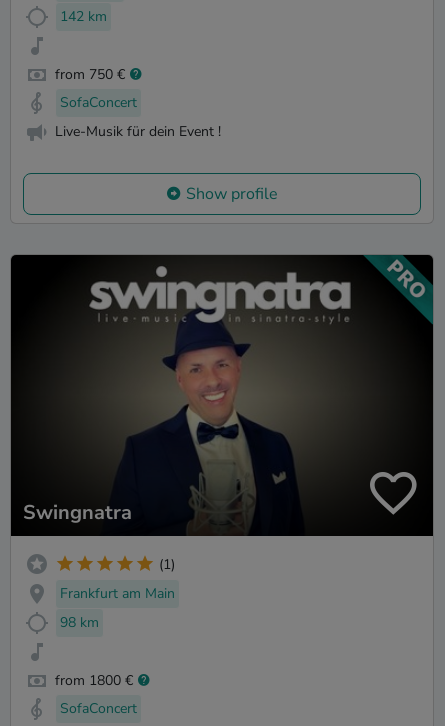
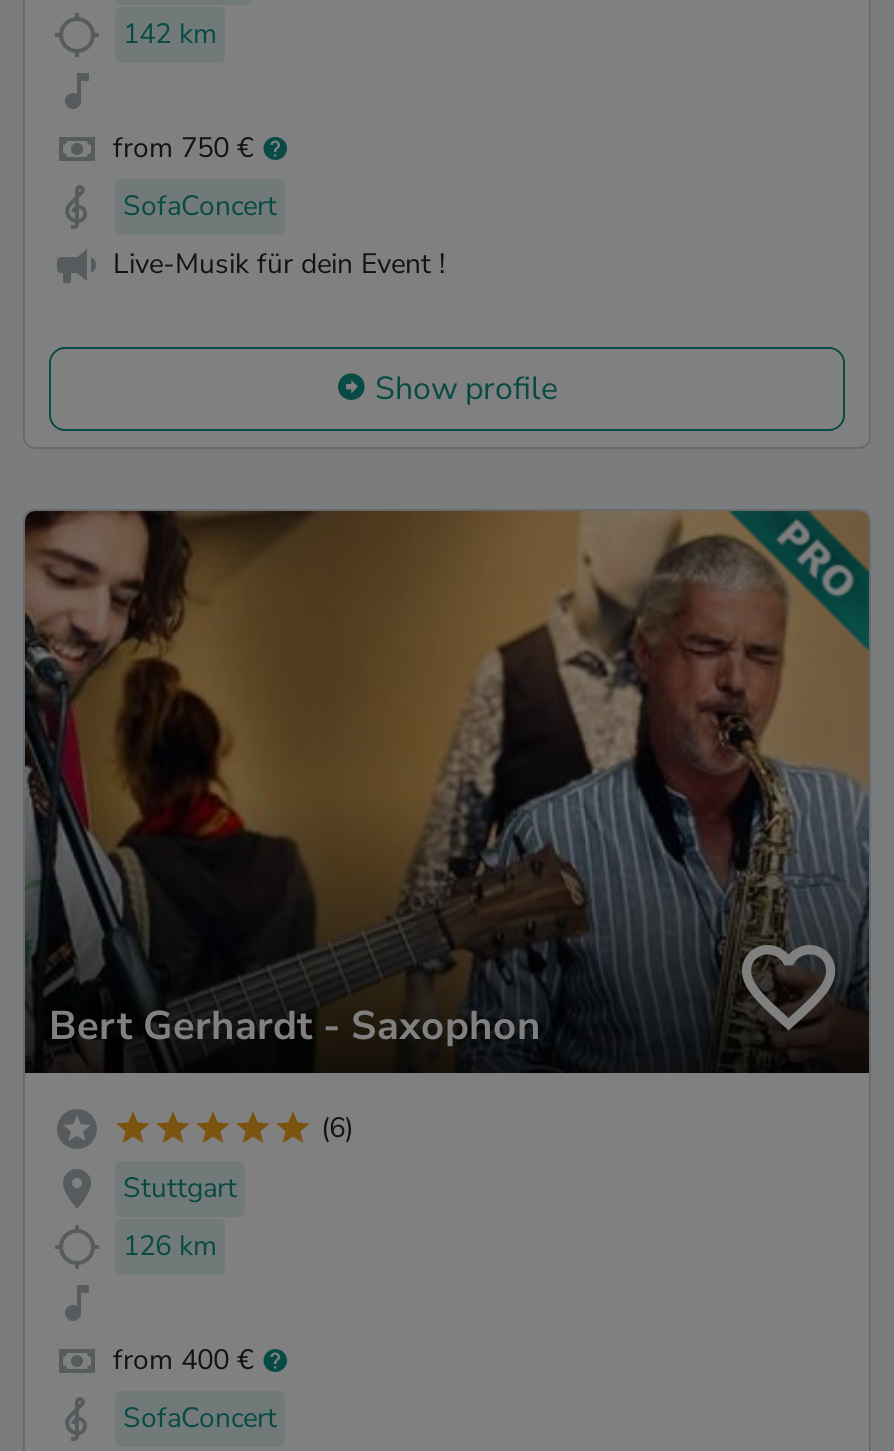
- [image]
- Swingnatra
+ [image]
+ Bert Gerhardt - Saxophon

- (1)
+ (6)

- Frankfurt am Main
+ Stuttgart

- 98 km
+ 126 km

- from 1800 €
+ from 400 €
